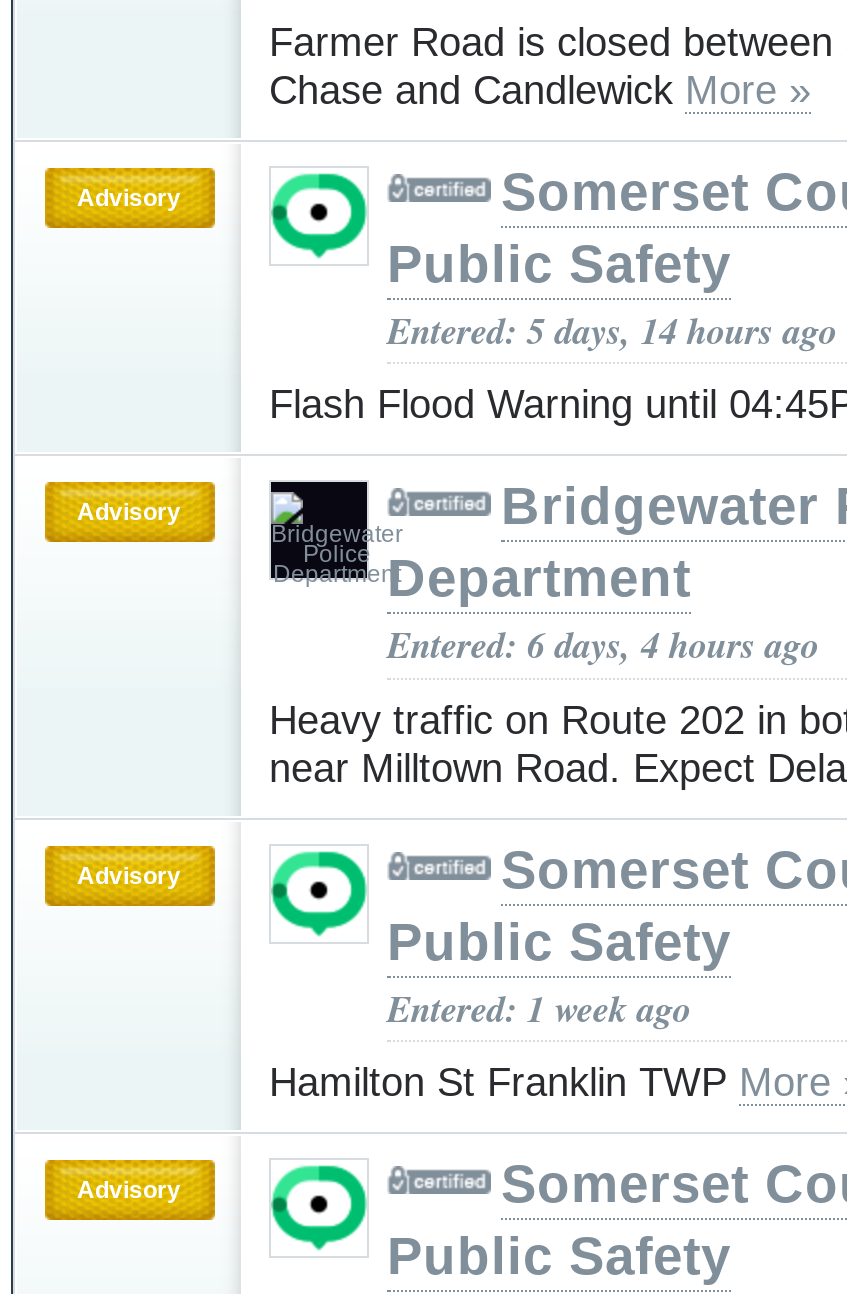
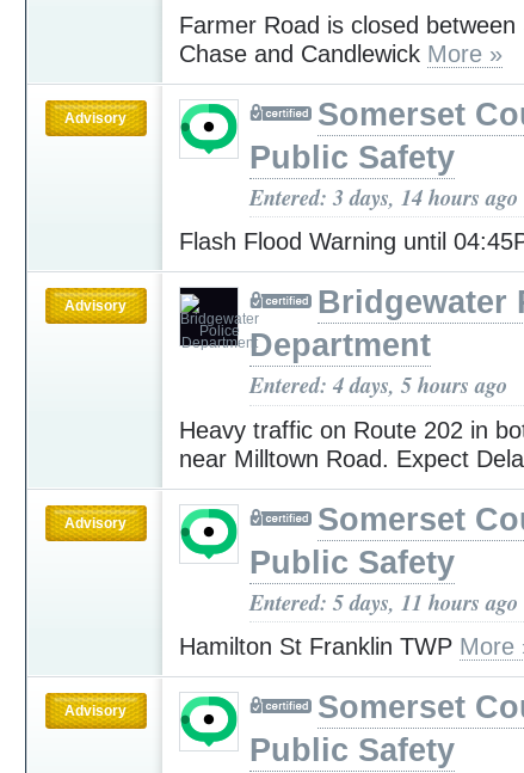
- Entered: 5 days, 14 hours ago
+ Entered: 3 days, 14 hours ago

- Entered: 6 days, 4 hours ago
+ Entered: 4 days, 5 hours ago

- Entered: 1 week ago
+ Entered: 5 days, 11 hours ago
